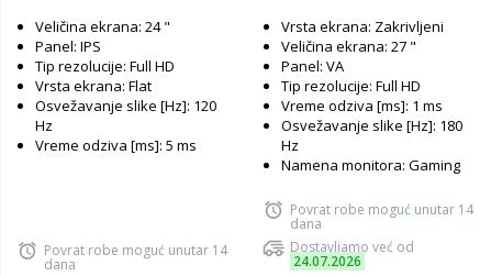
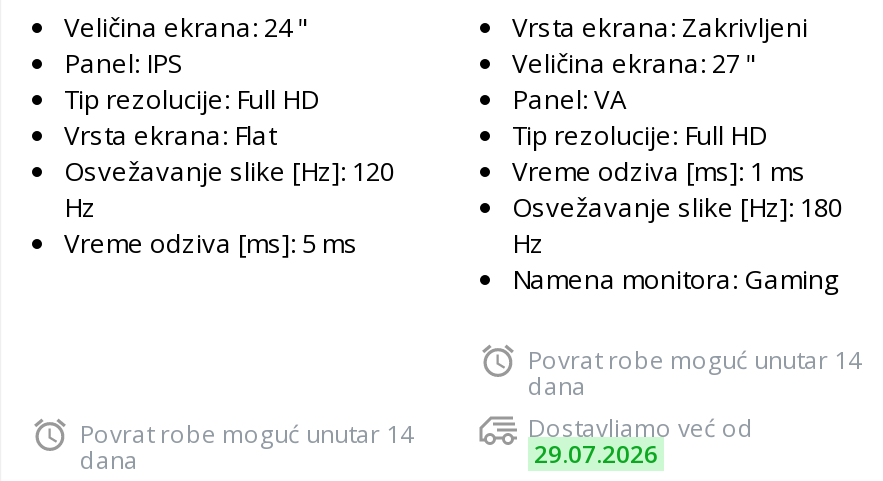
- 24.07.2026
+ 29.07.2026
